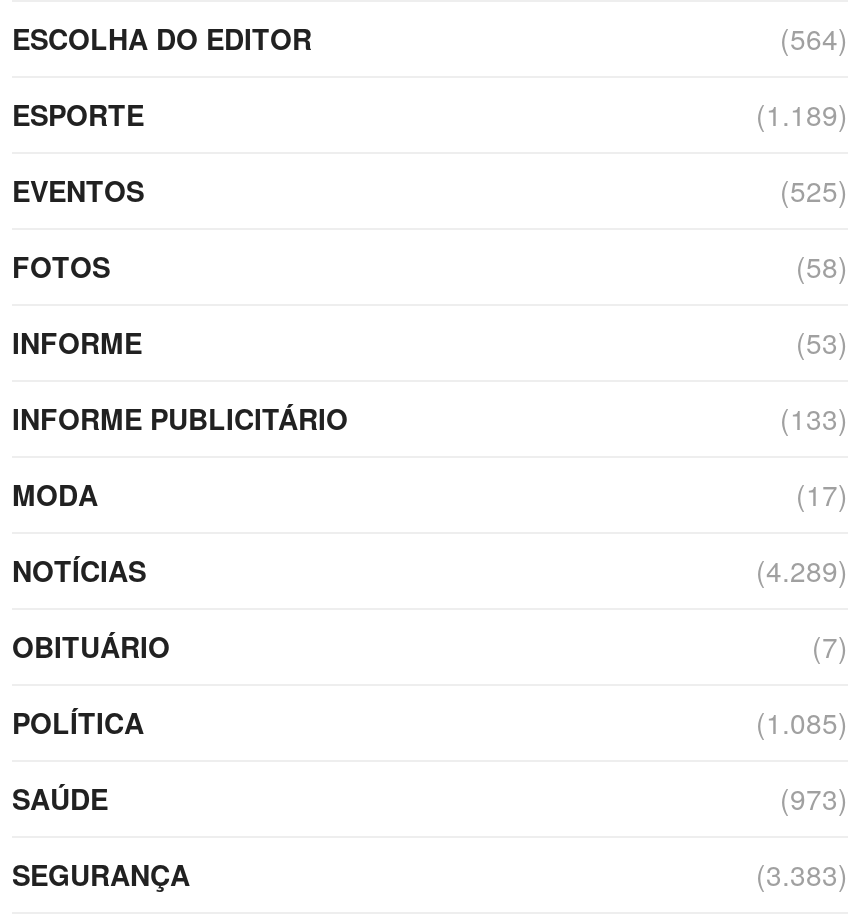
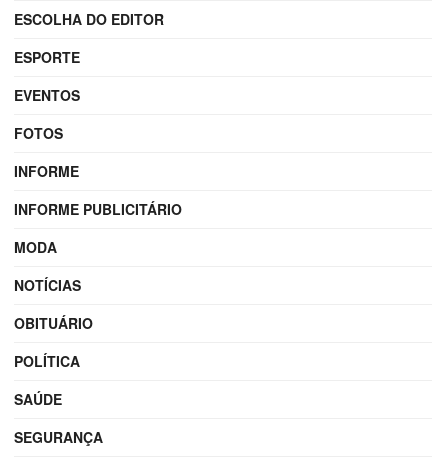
- (564)

- (1.189)

- (525)

- (58)

- (53)

- (133)

- (17)

- (4.289)

- (7)

- (1.085)

- (973)

- (3.383)
